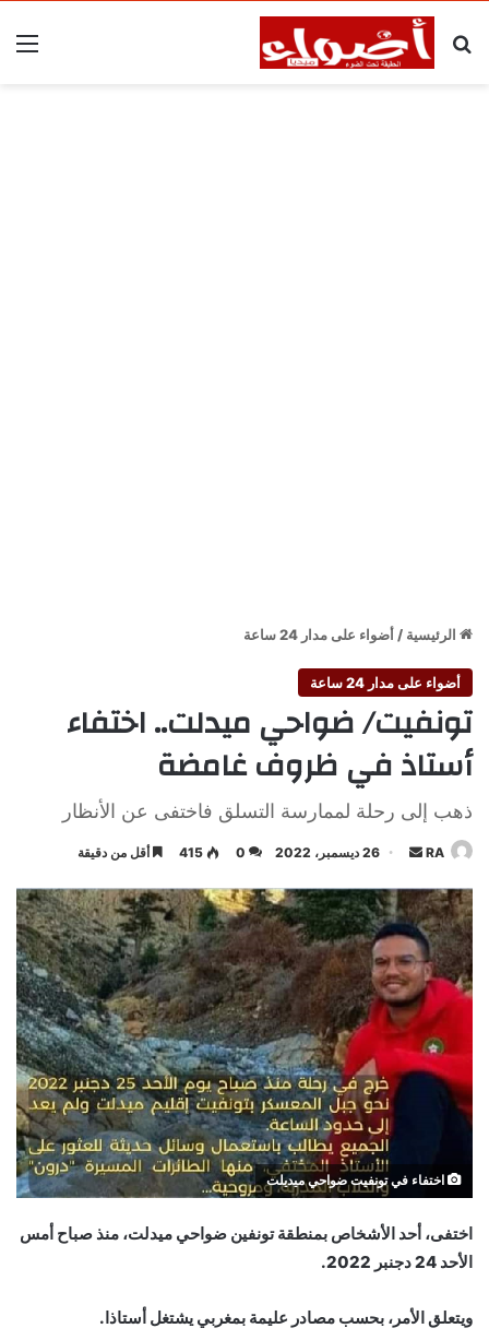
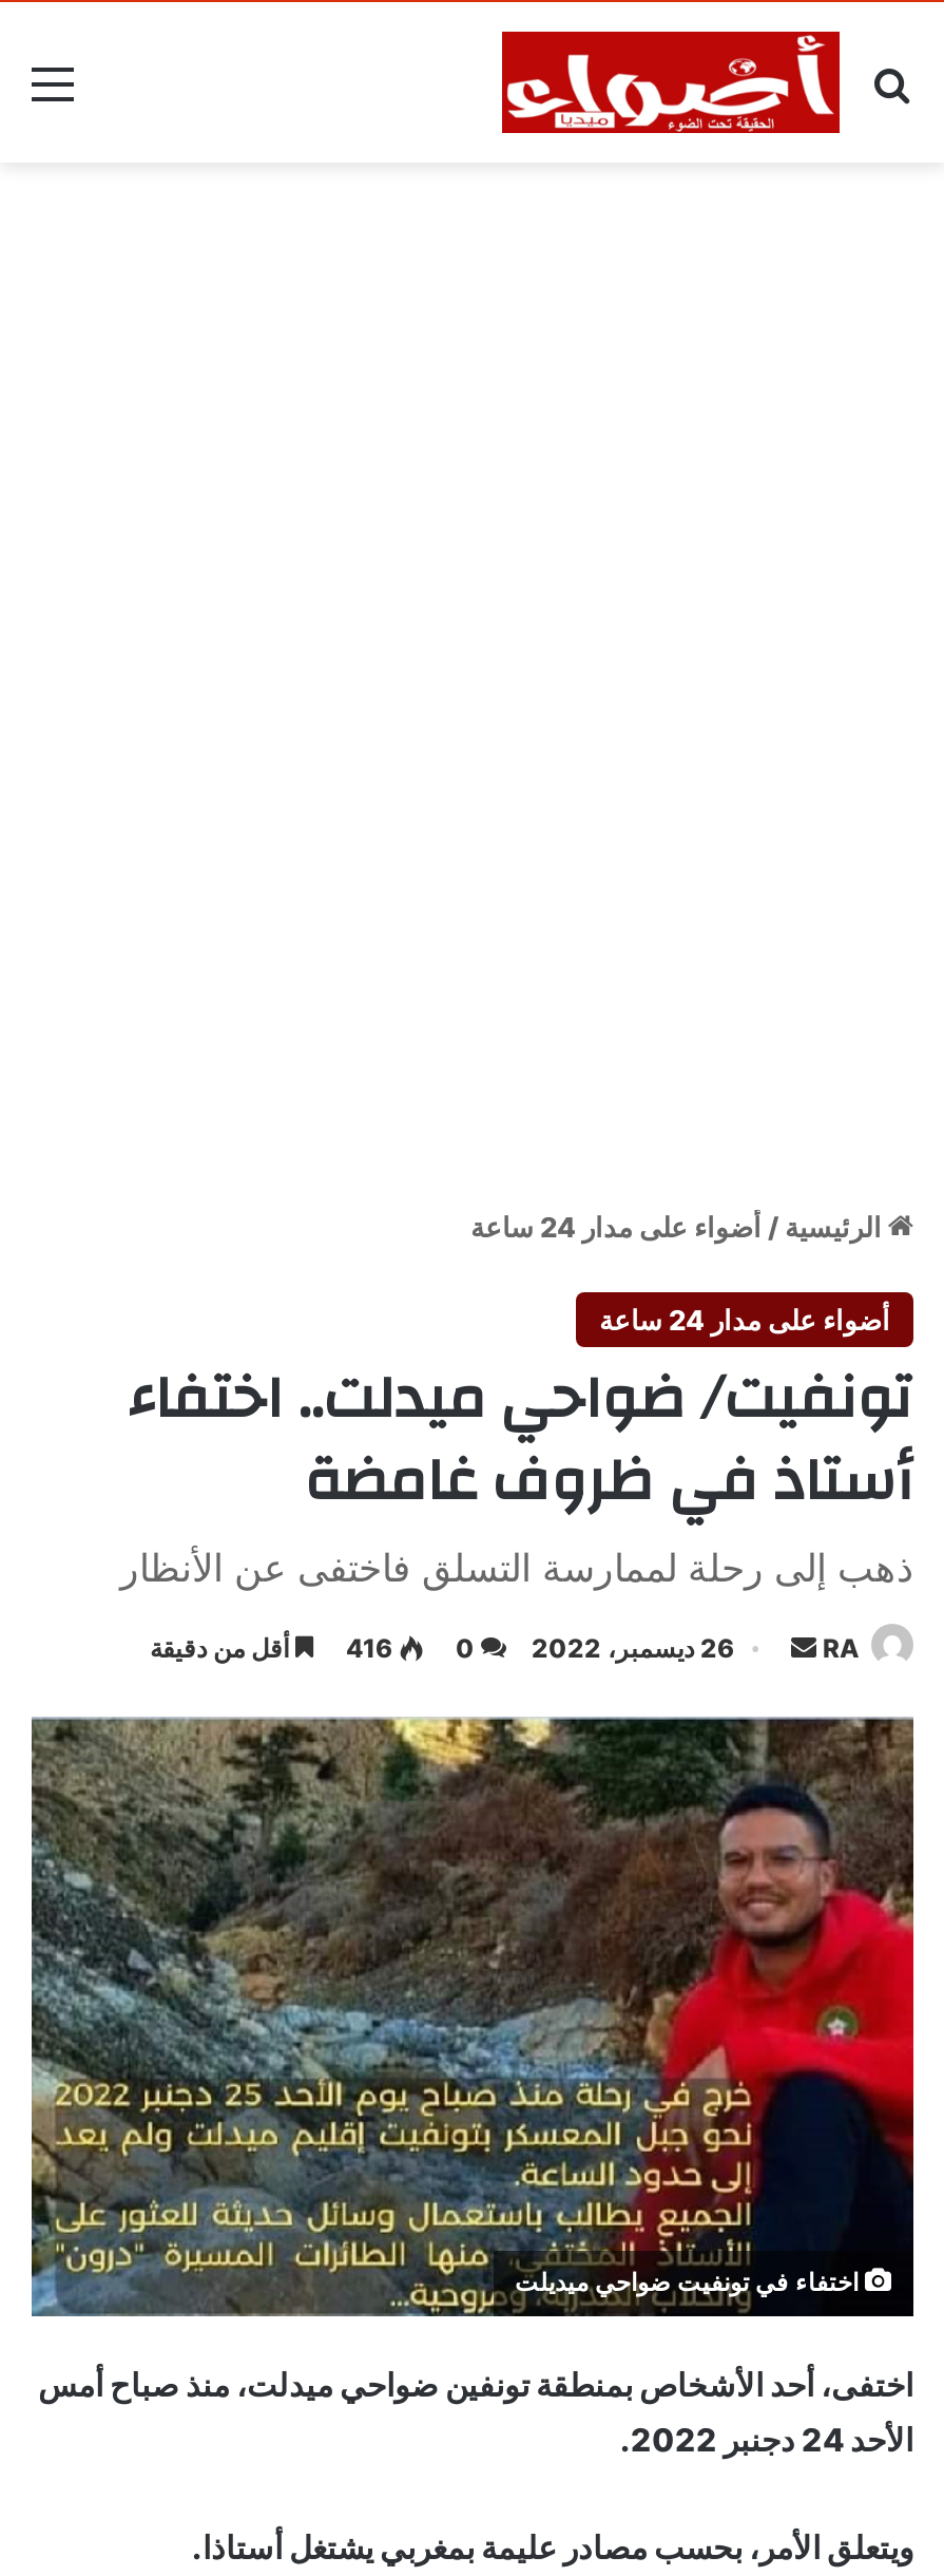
- 415
+ 416
